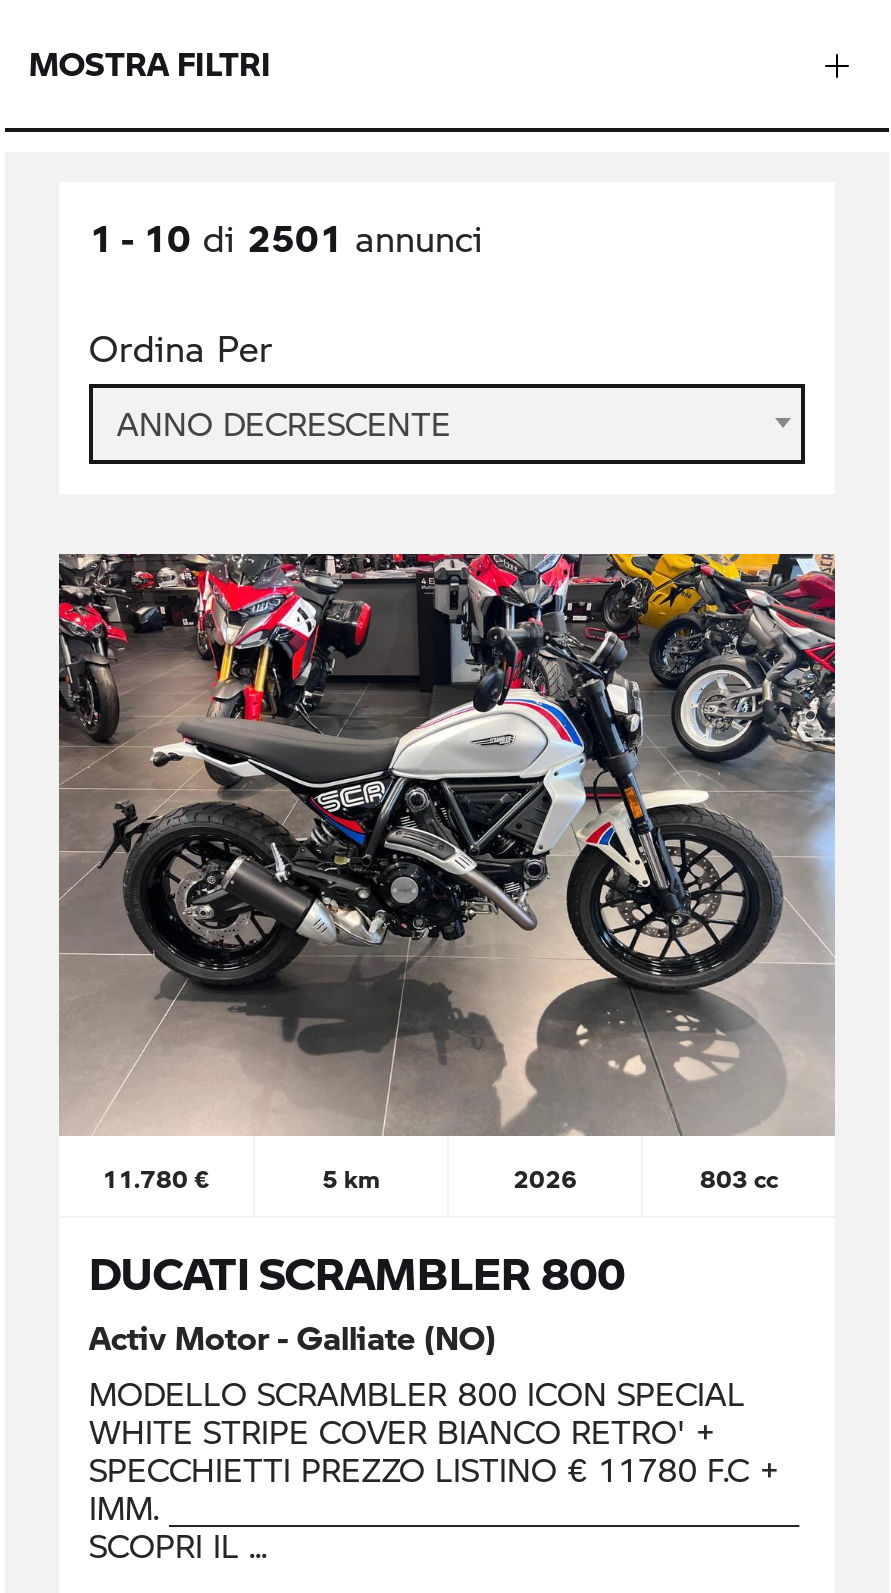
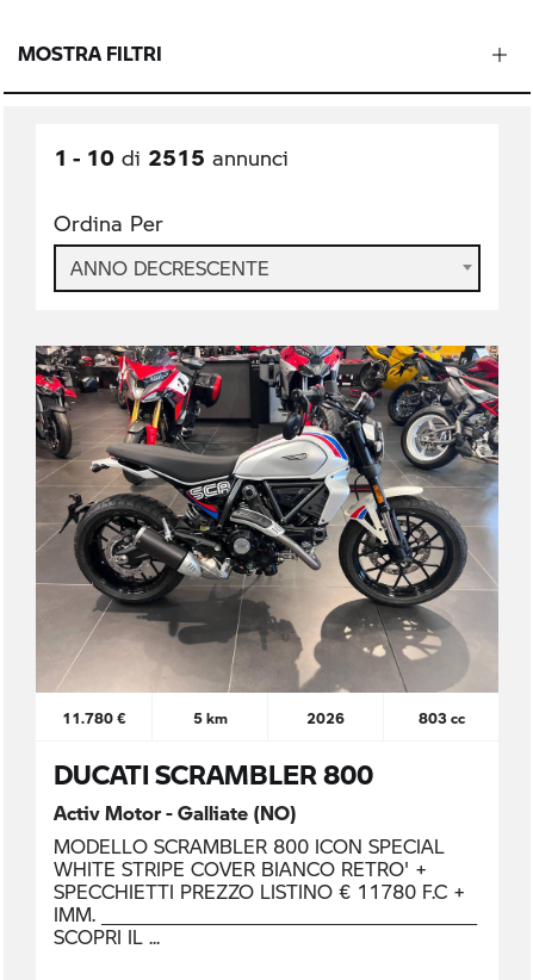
- 1 - 10 di 2501 annunci
+ 1 - 10 di 2515 annunci
